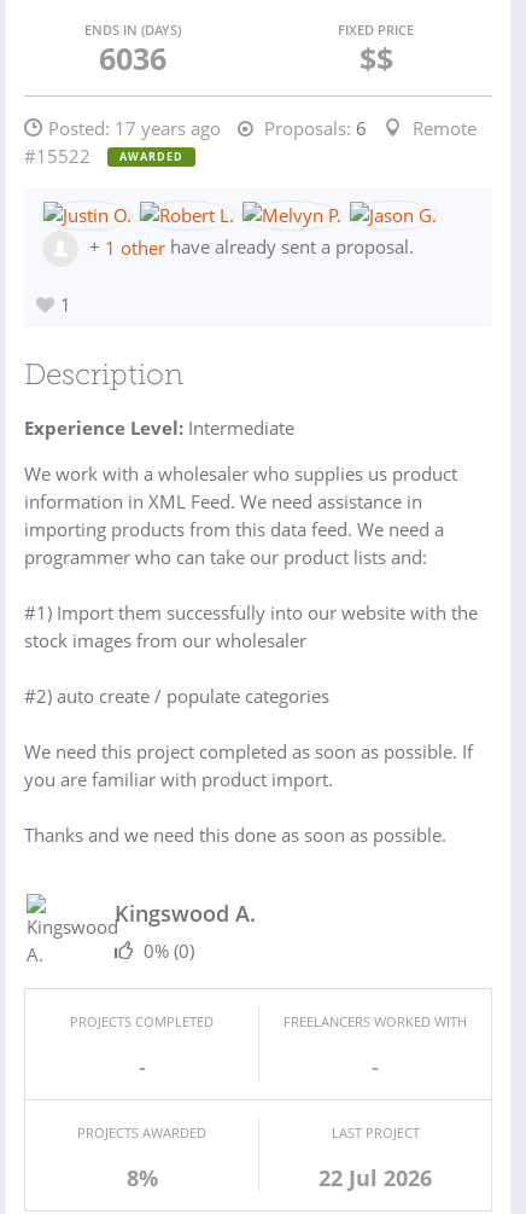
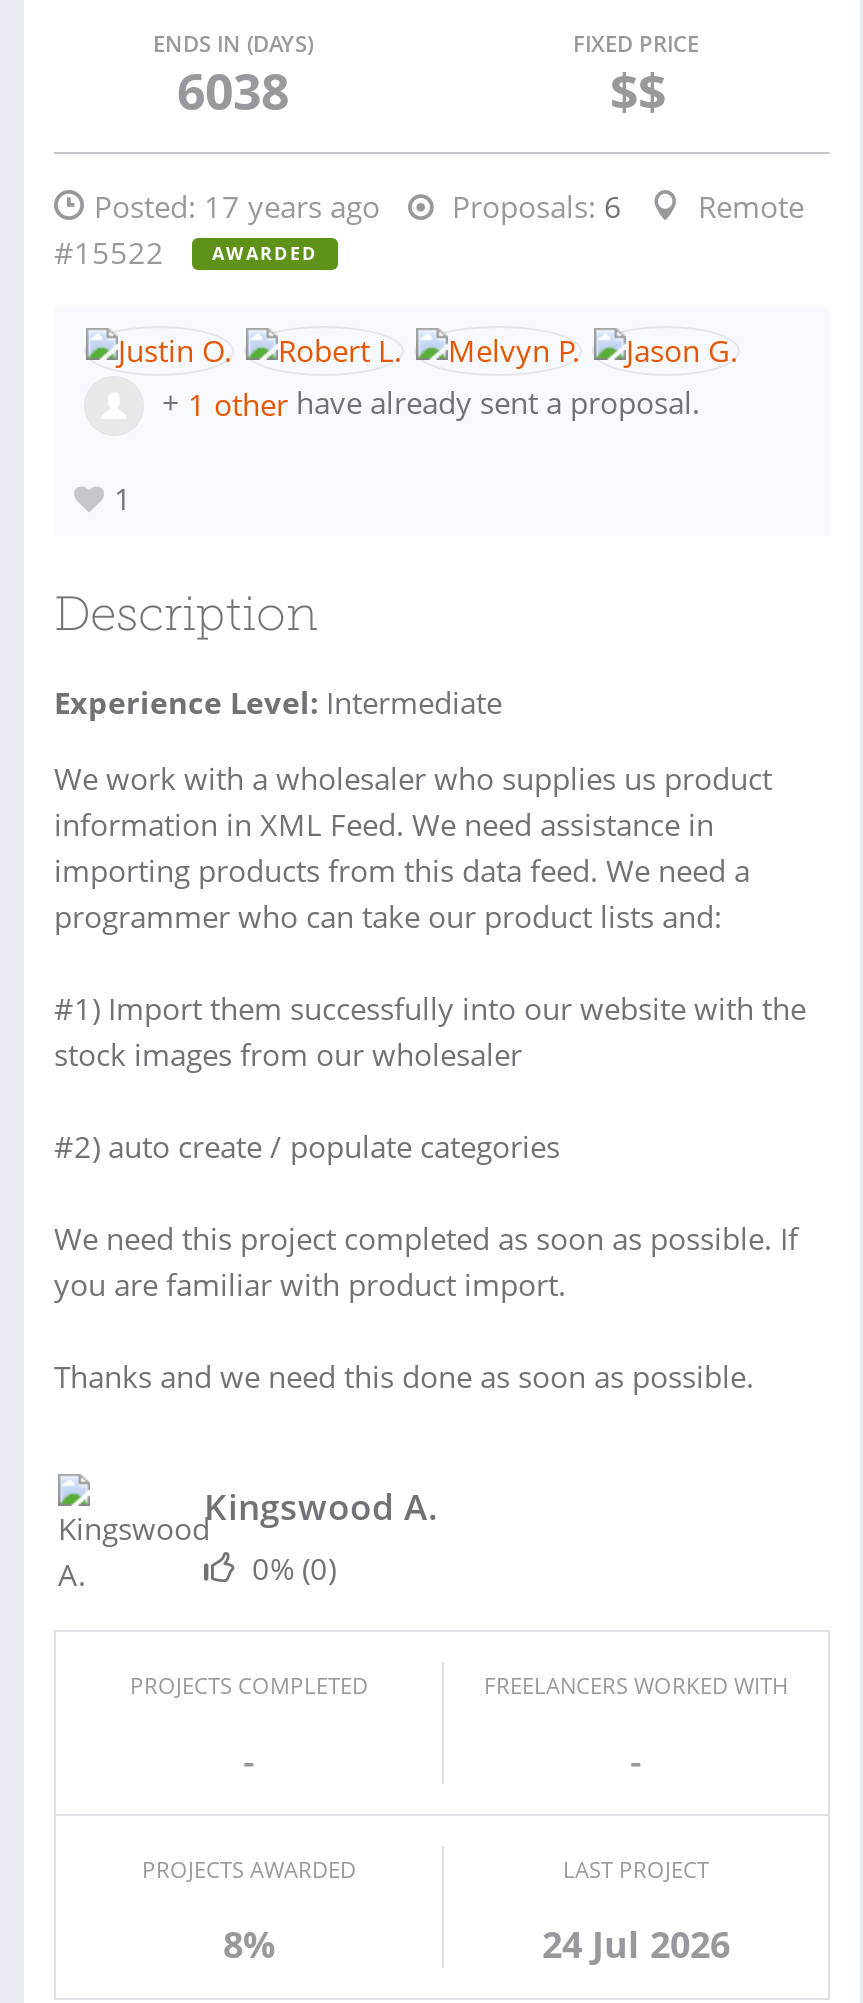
- 6036
+ 6038

- 22 Jul 2026
+ 24 Jul 2026
